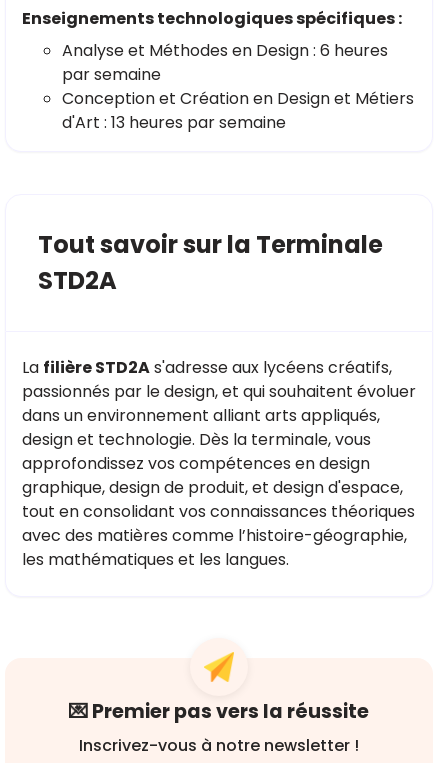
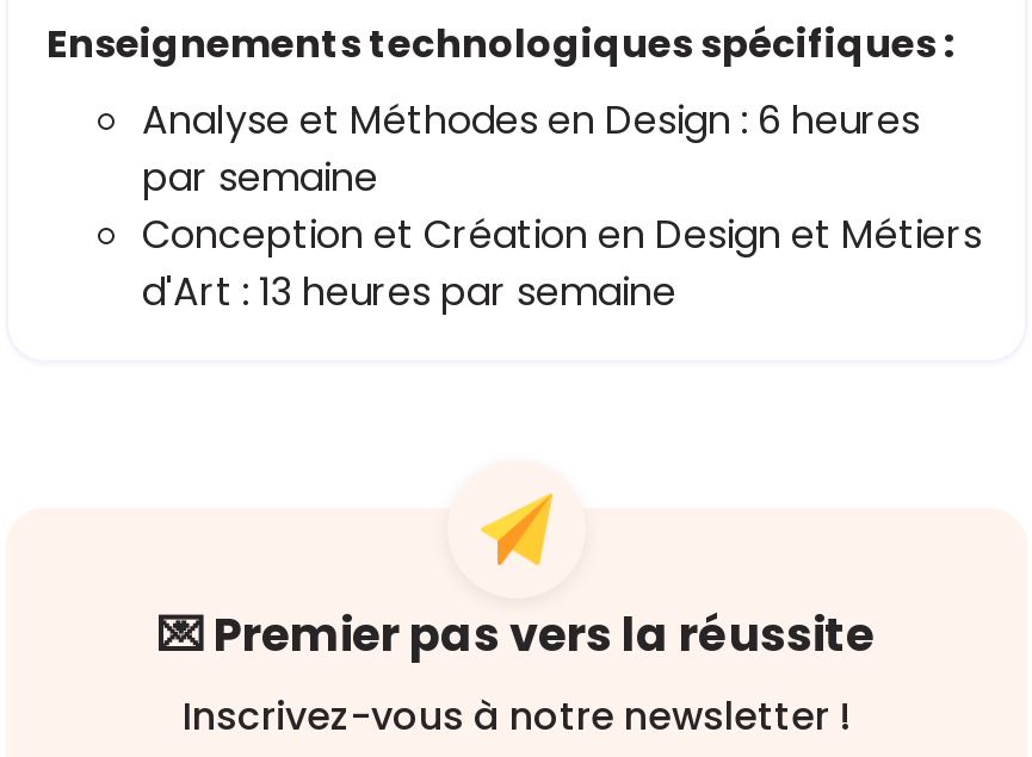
- Tout savoir sur la Terminale
- STD2A
- La filière STD2A s'adresse aux lycéens créatifs,
- passionnés par le design, et qui souhaitent évoluer
- dans un environnement alliant arts appliqués,
- design et technologie. Dès la terminale, vous
- approfondissez vos compétences en design
- graphique, design de produit, et design d'espace,
- tout en consolidant vos connaissances théoriques
- avec des matières comme l’histoire-géographie,
- les mathématiques et les langues.
